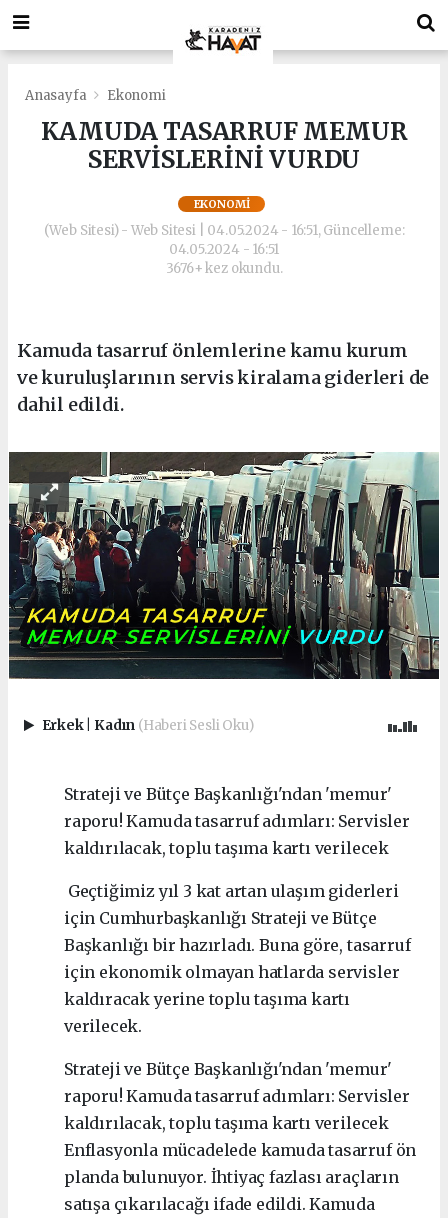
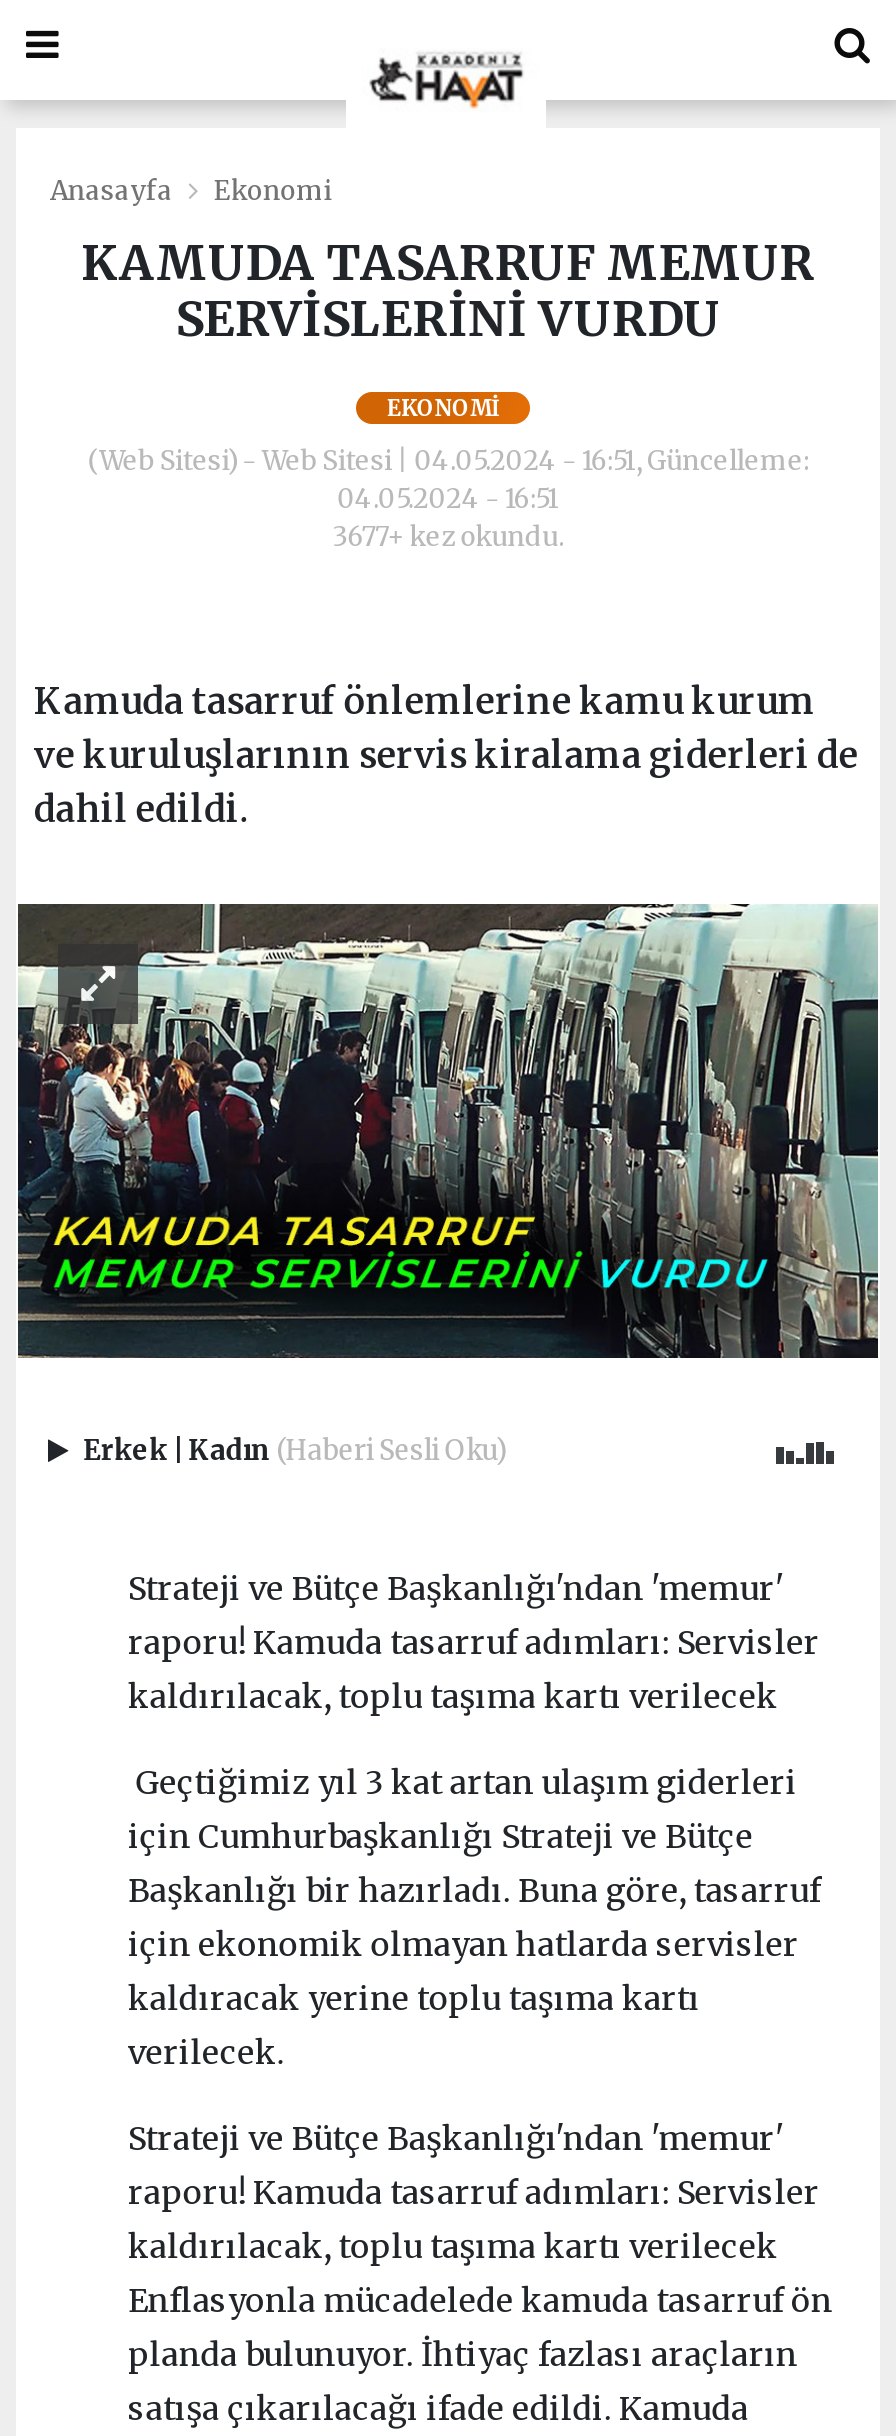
- 3676+ kez okundu.
+ 3677+ kez okundu.
